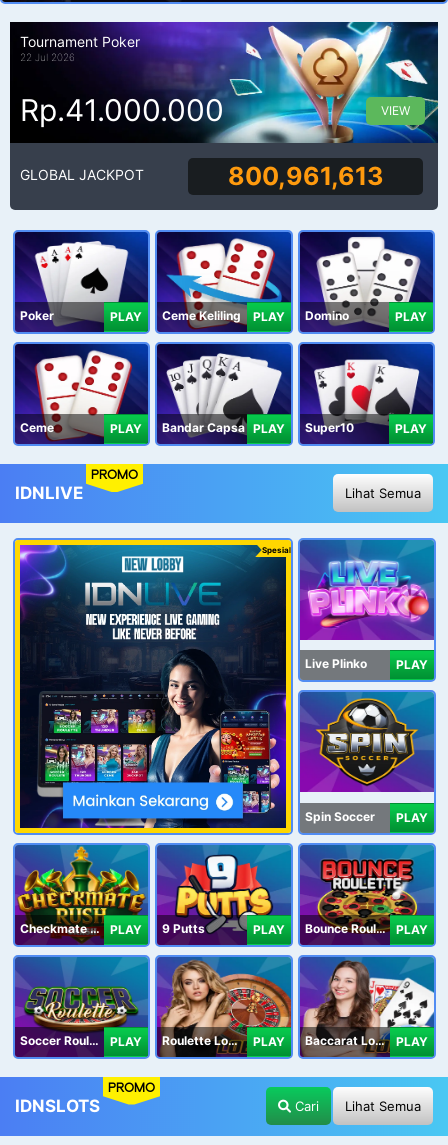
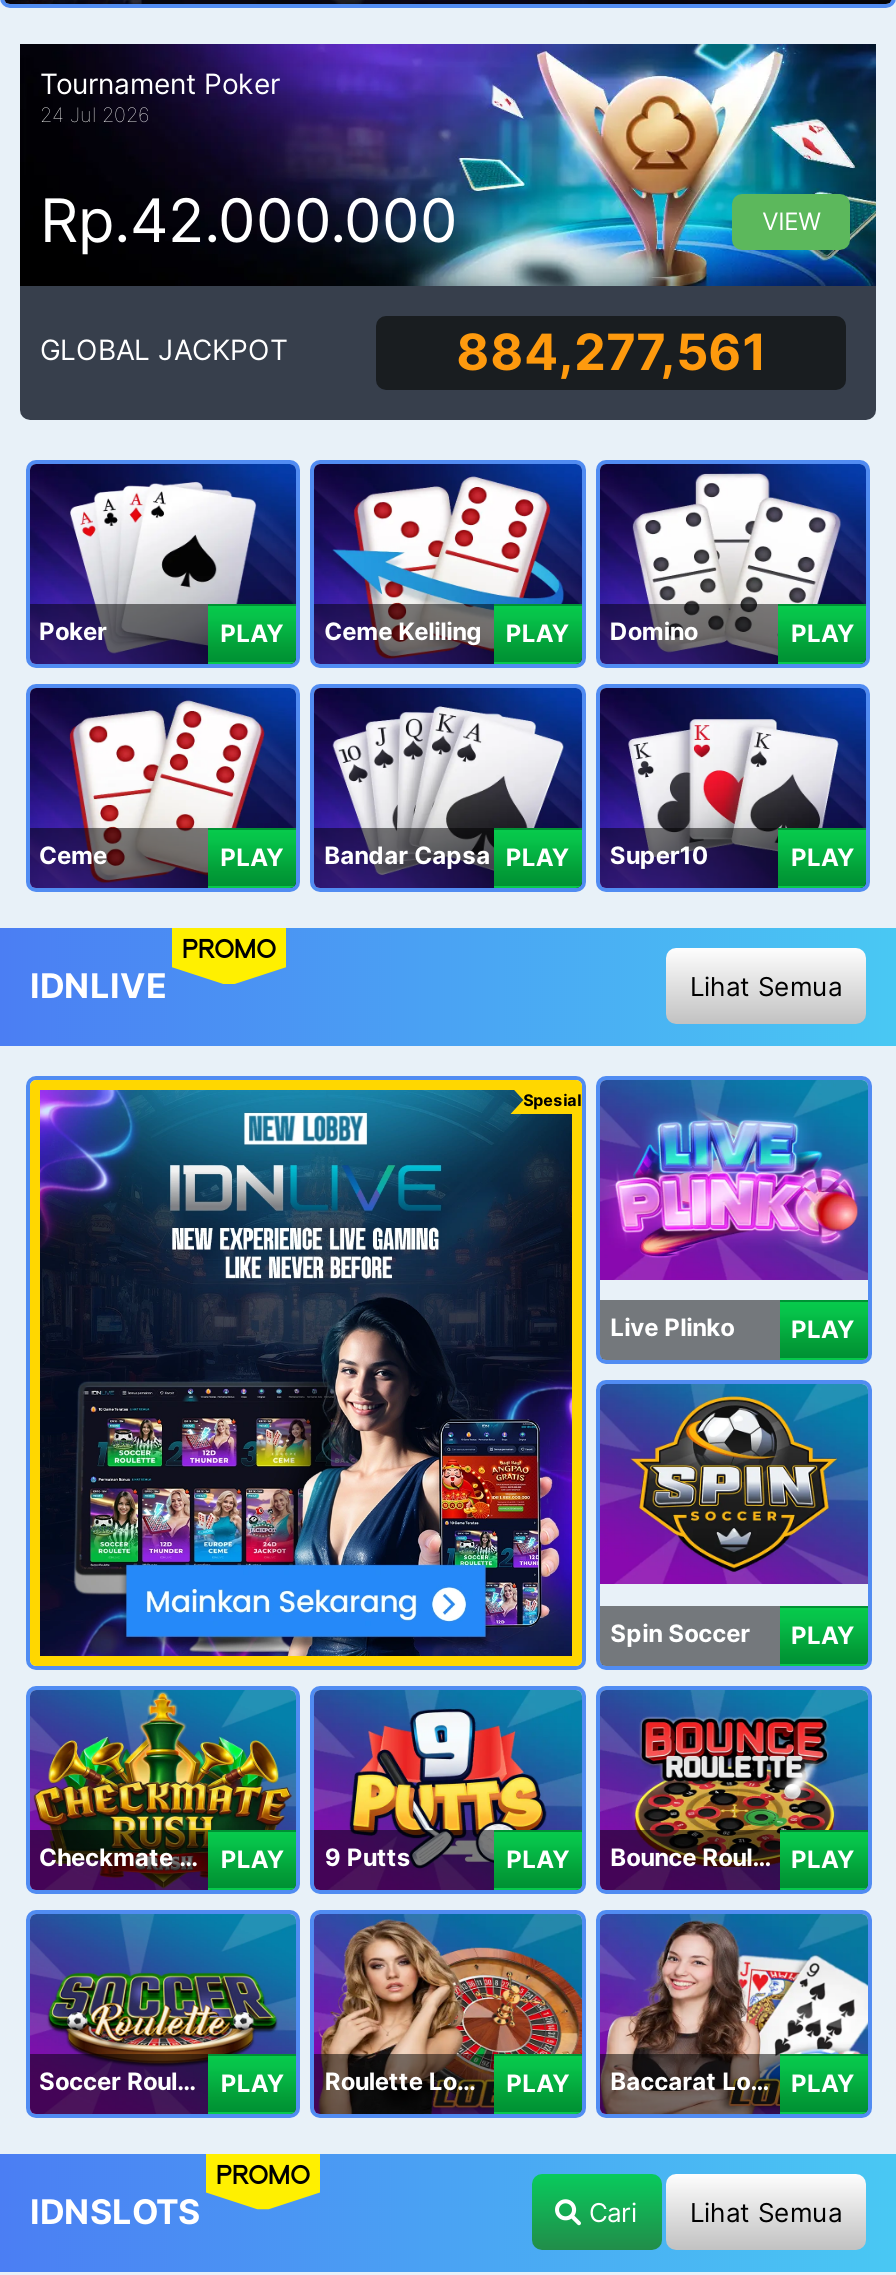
- 22 Jul 2026
+ 24 Jul 2026

- Rp.41.000.000
+ Rp.42.000.000

- 800,961,613
+ 884,277,561
